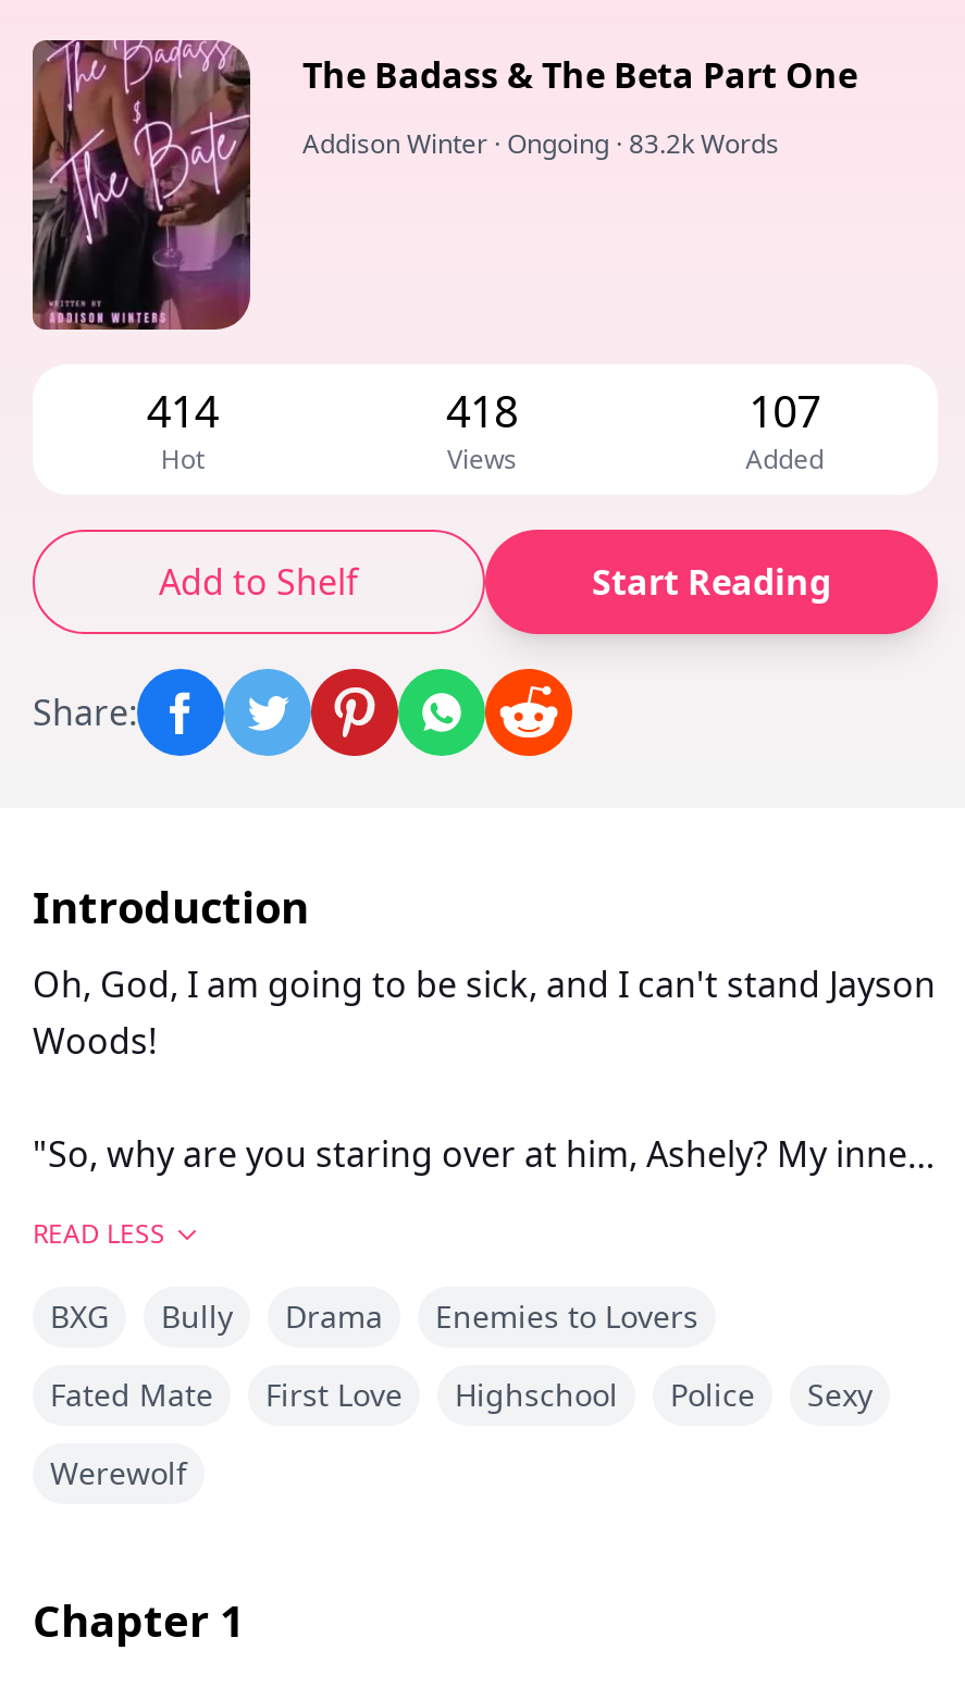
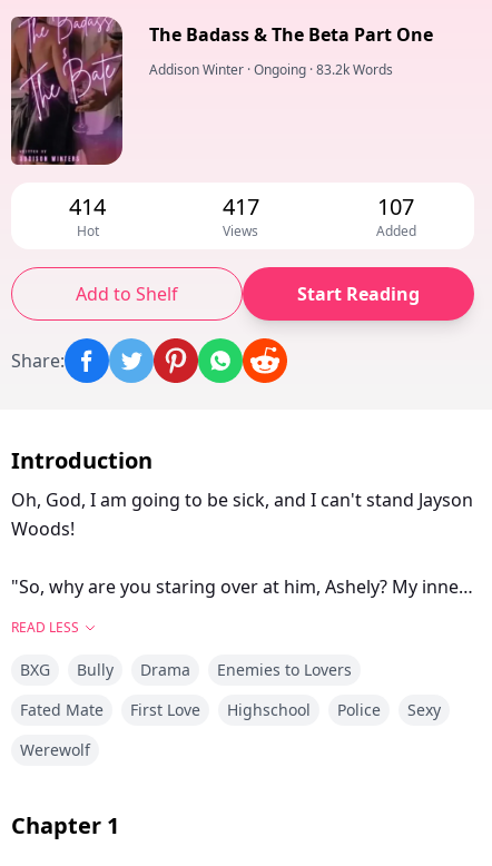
- 418
+ 417
